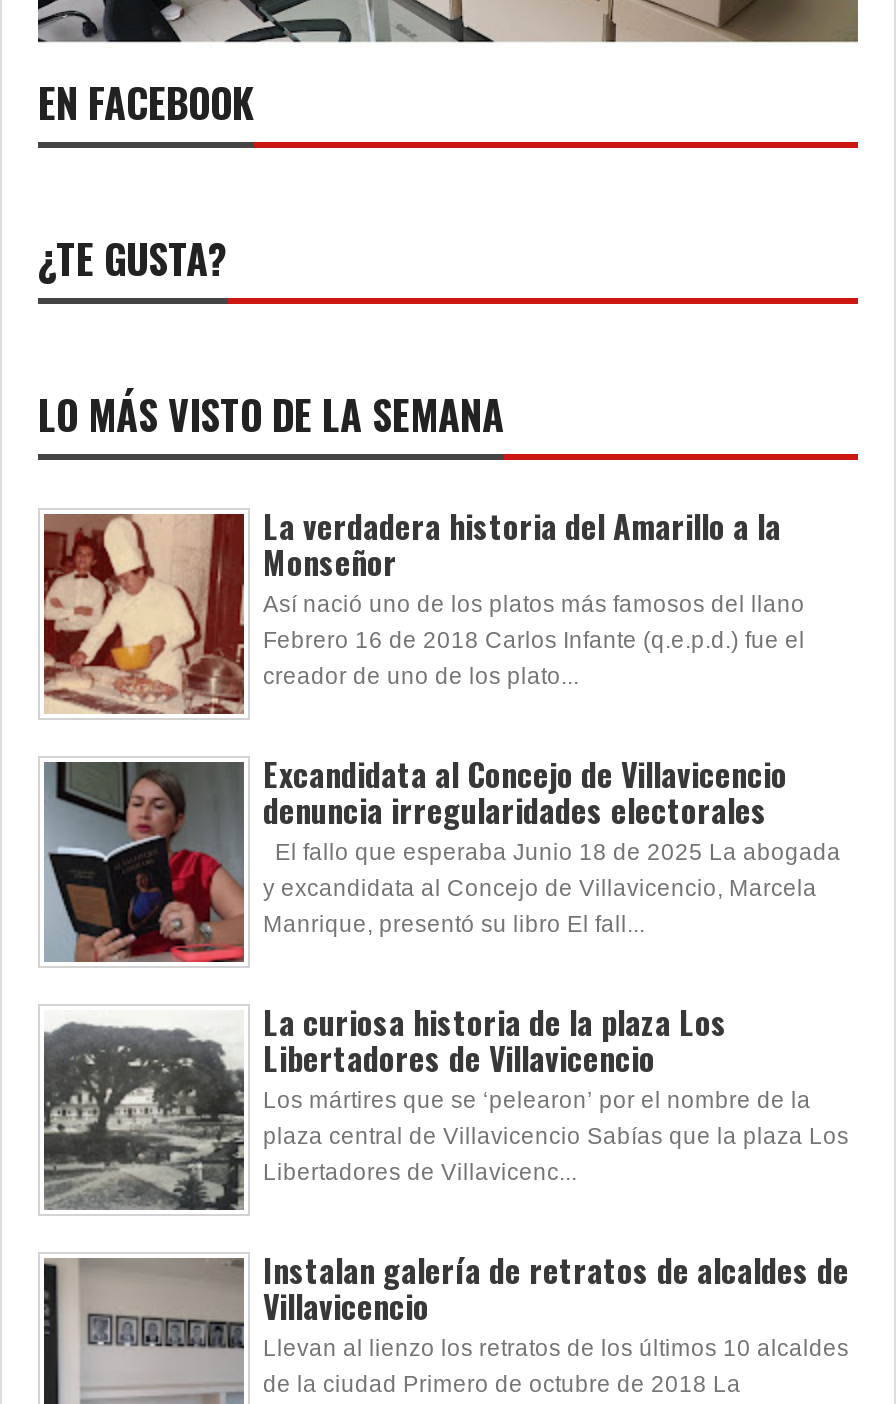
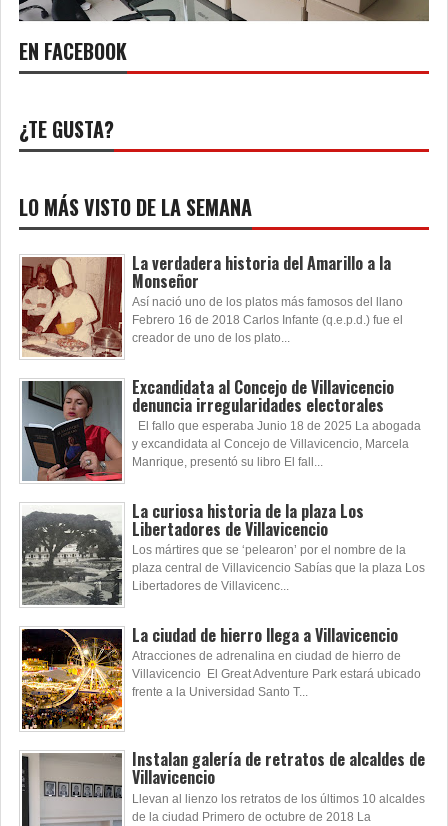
+ [image]
+ La ciudad de hierro llega a Villavicencio
+ Atracciones de adrenalina en ciudad de hierro de
+ Villavicencio El Great Adventure Park estará ubicado
+ frente a la Universidad Santo T...
